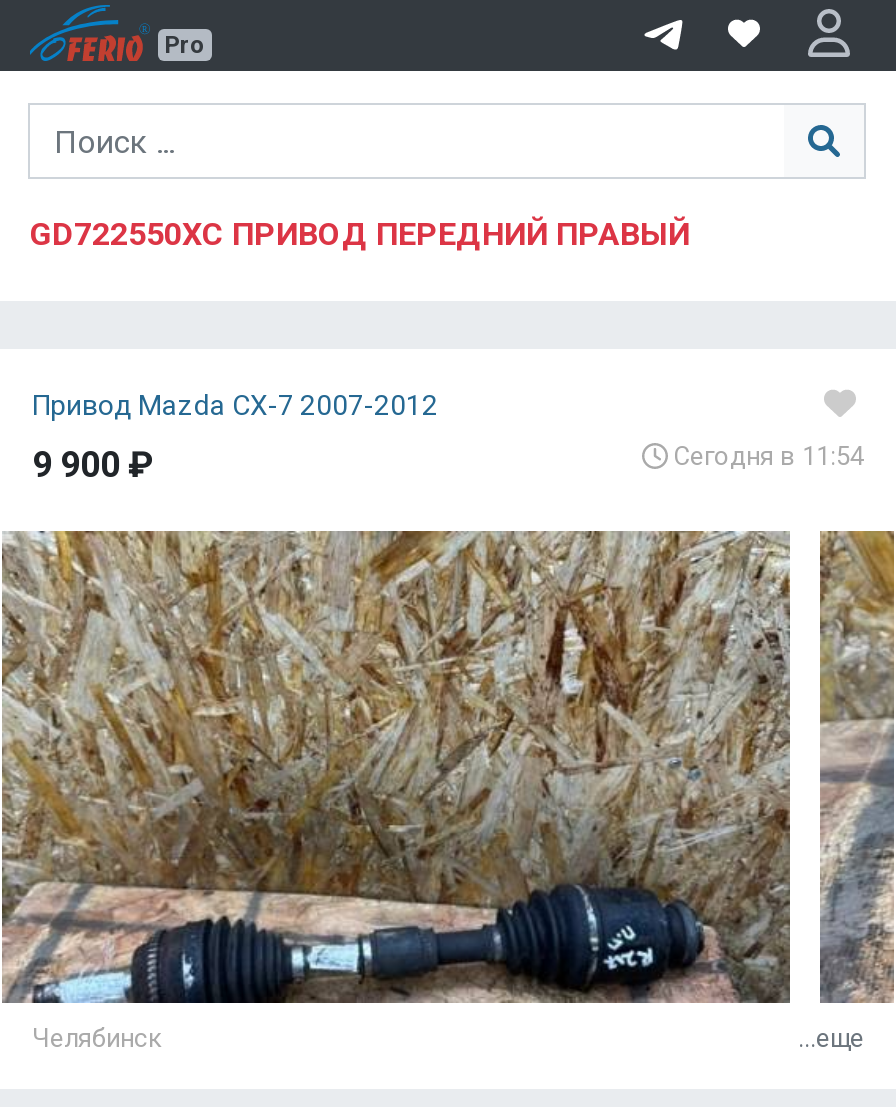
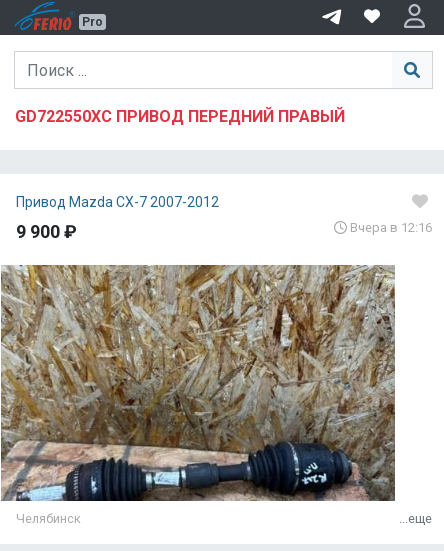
- Сегодня в 11:54
+ Вчера в 12:16

- [image]
